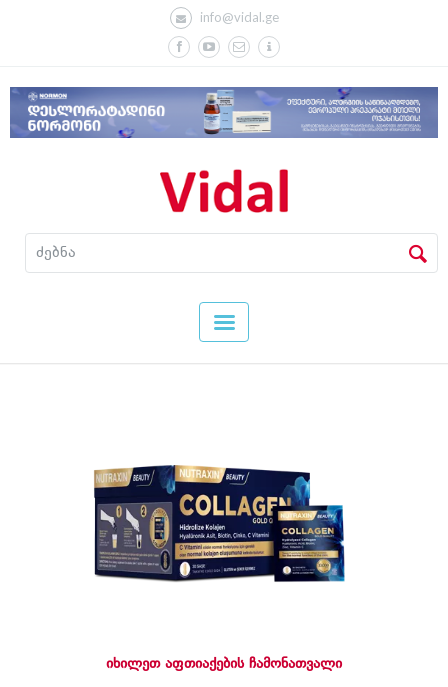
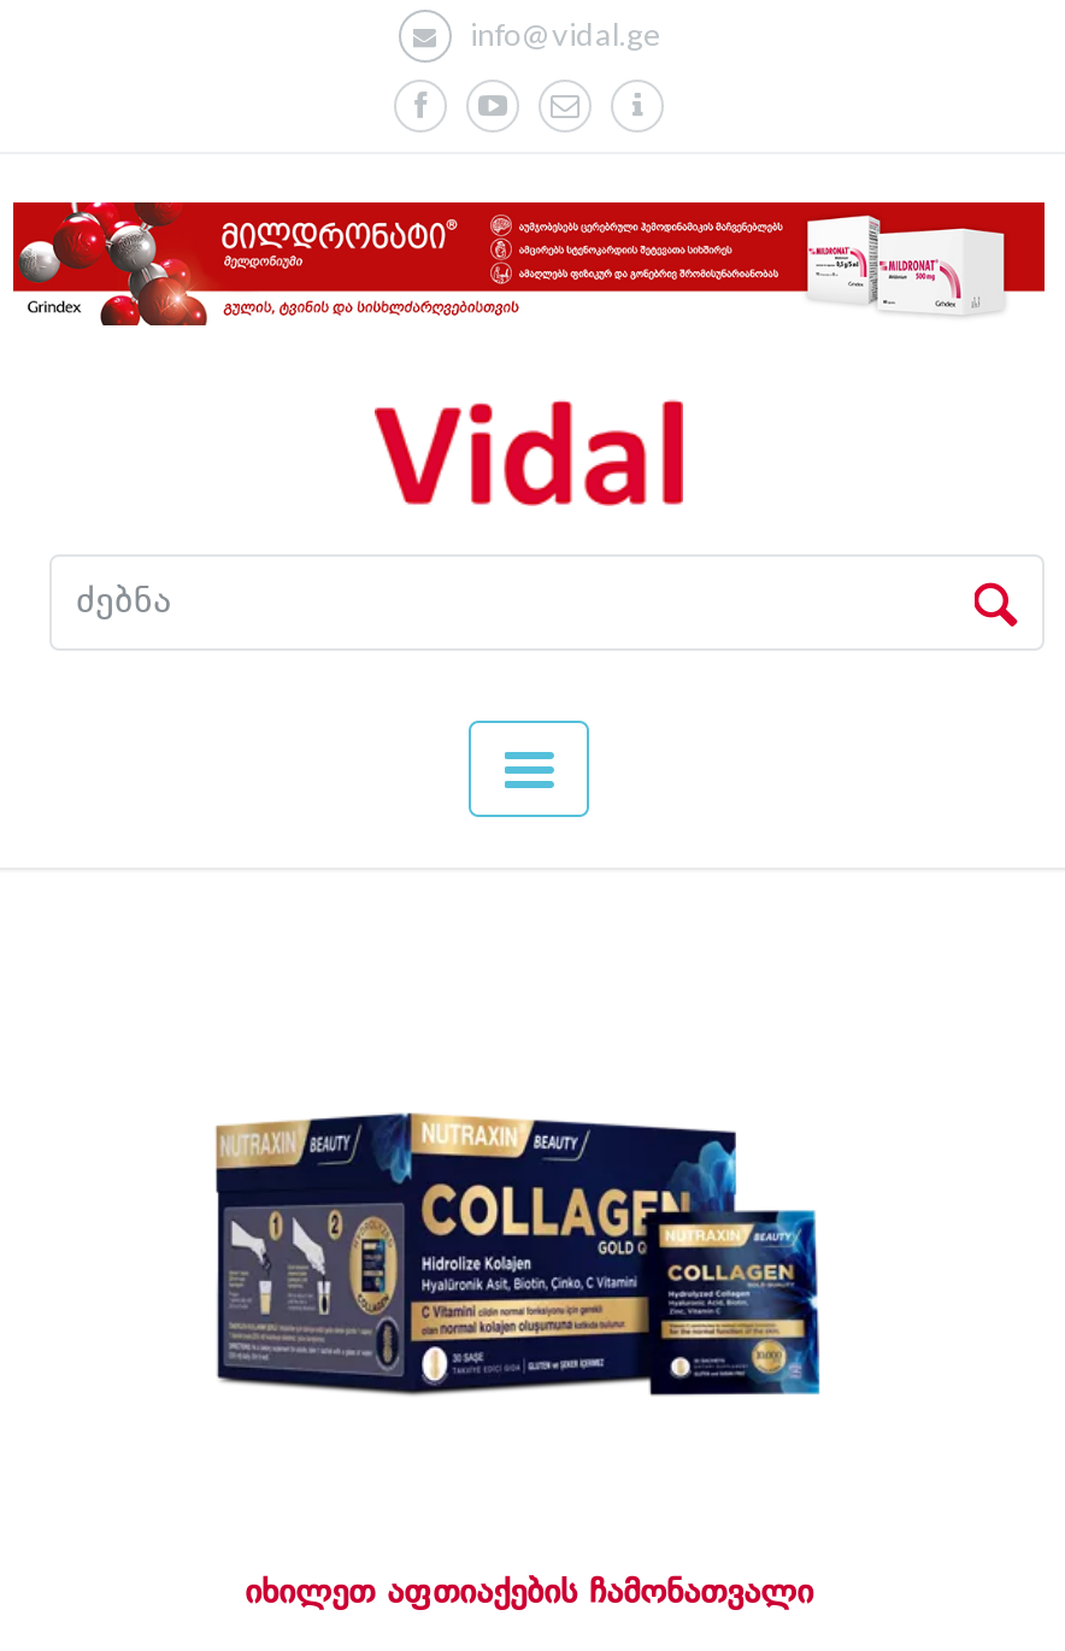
- [image]
+ [image]
